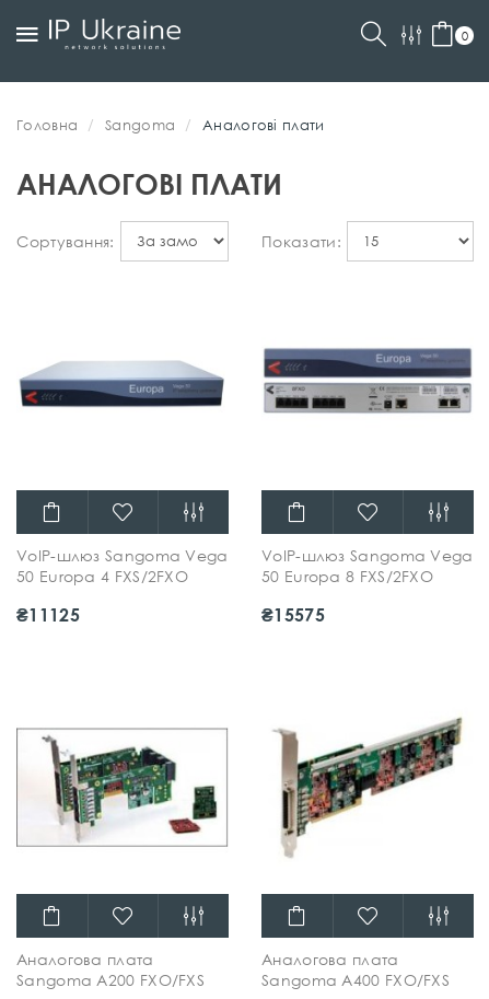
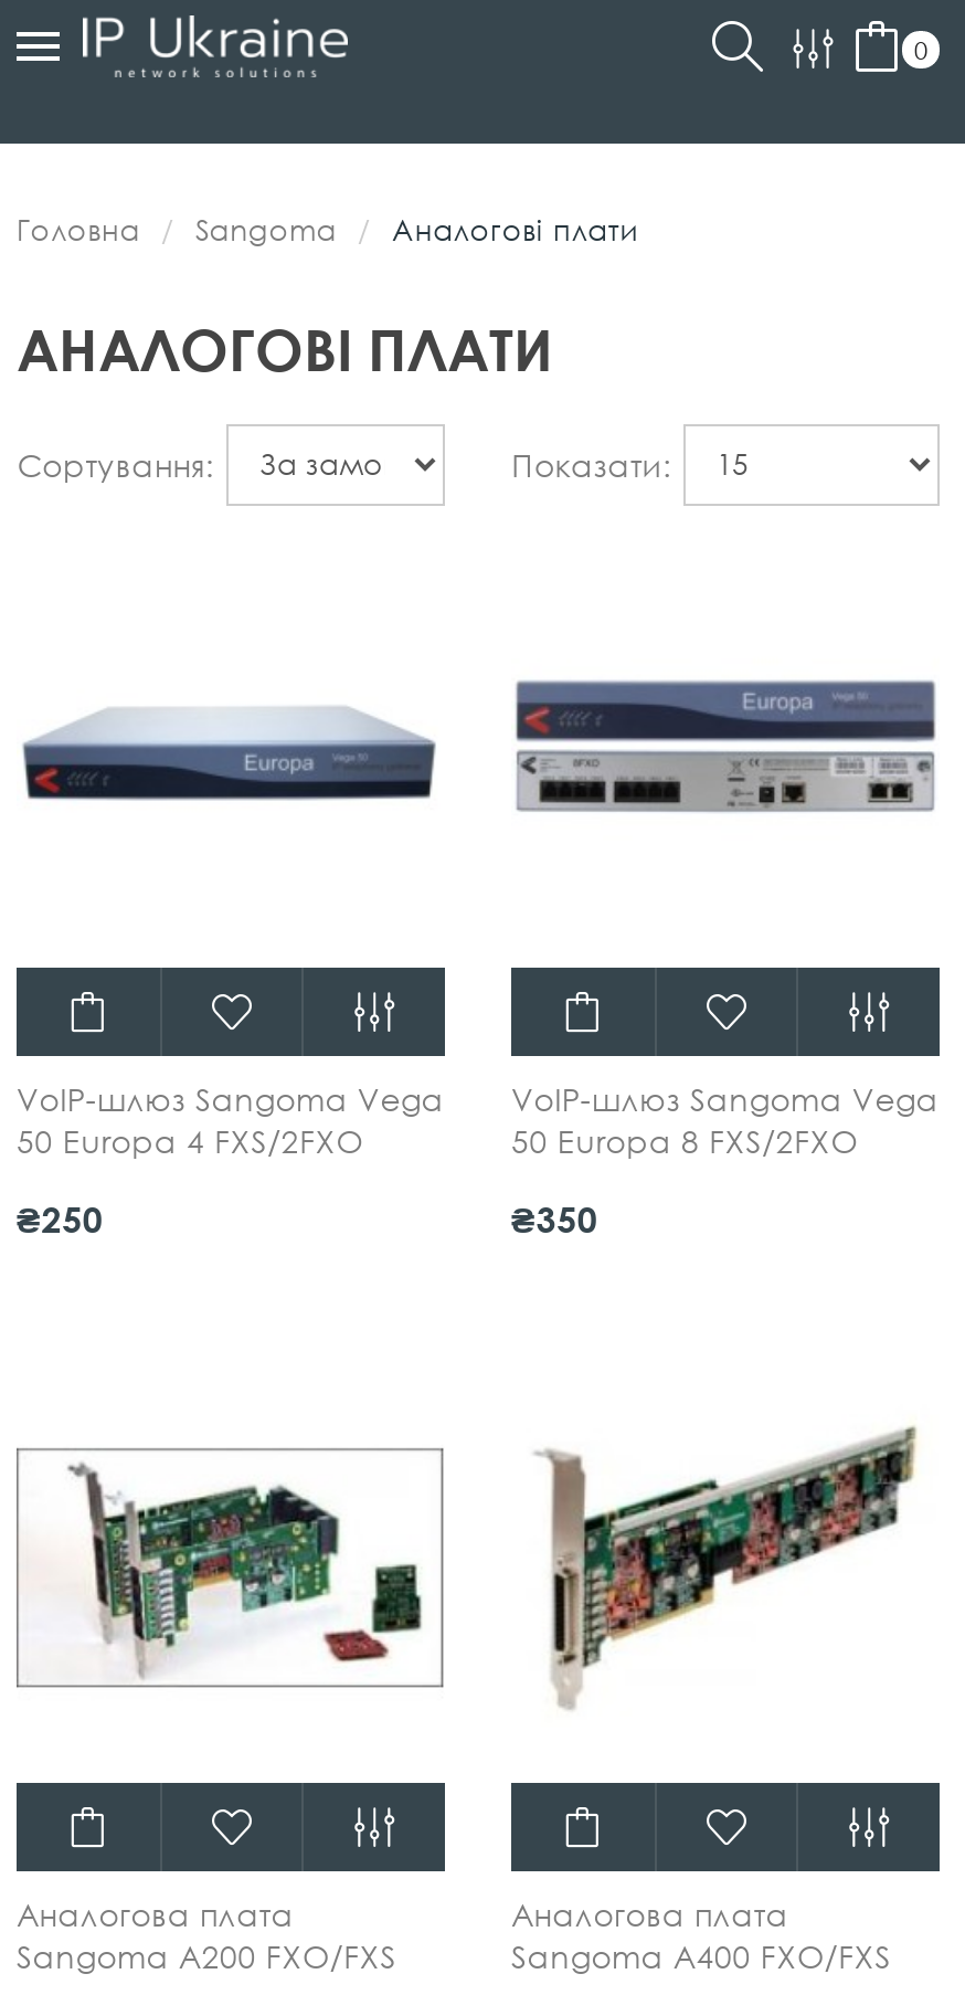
- ₴11125
+ ₴250

- ₴15575
+ ₴350
